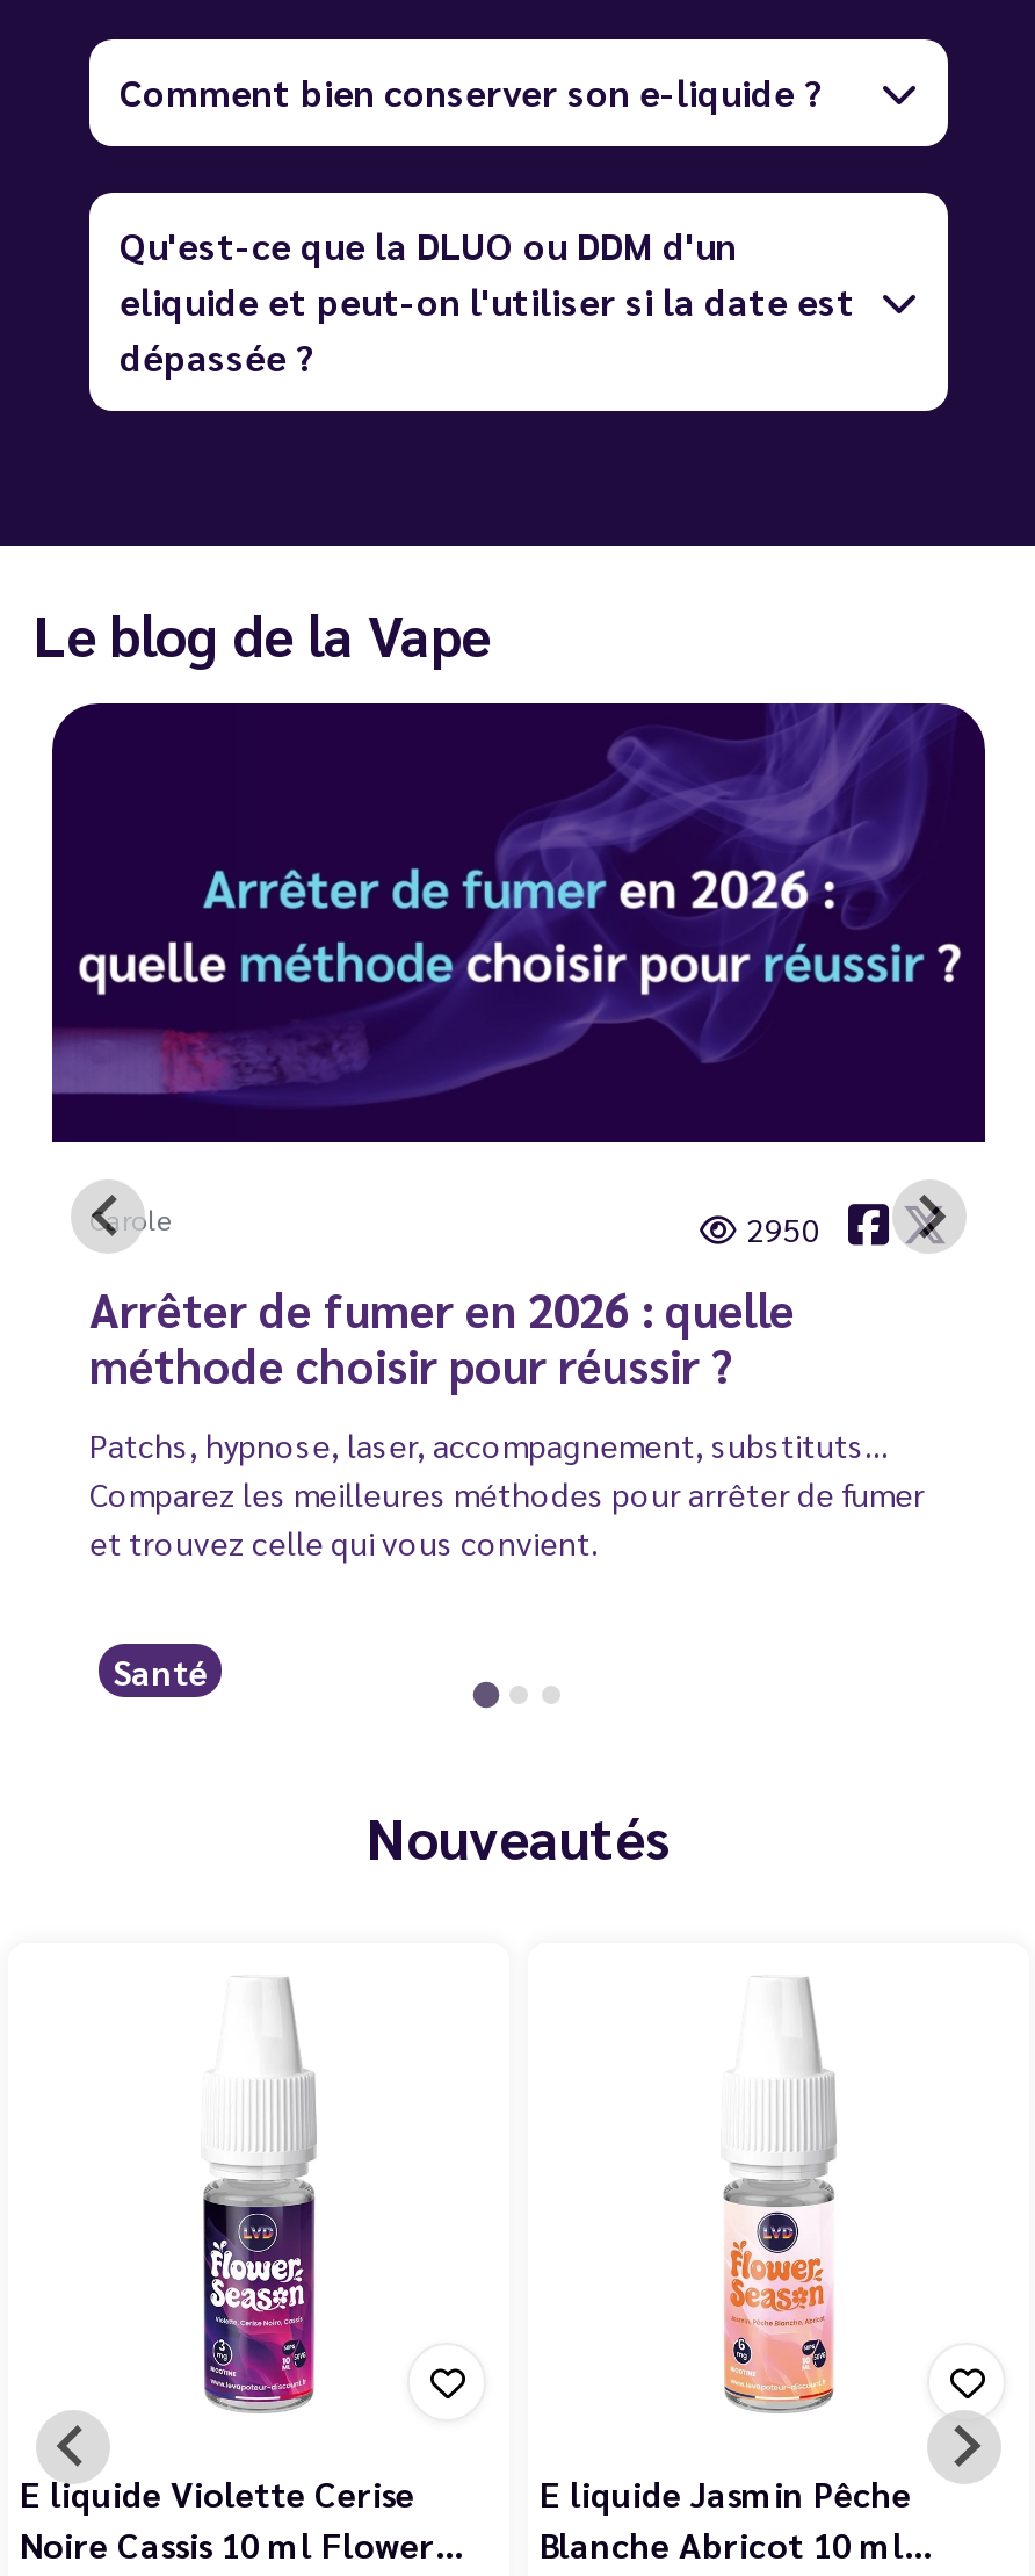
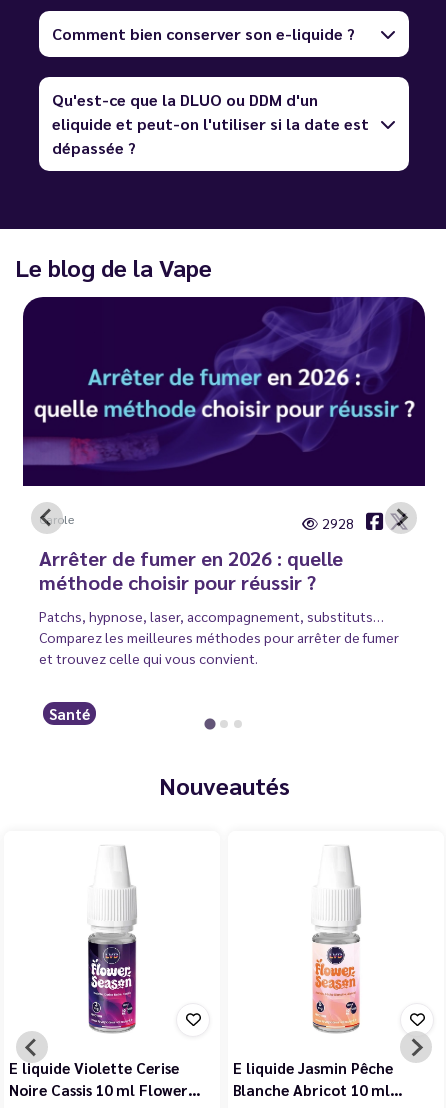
- 2950
+ 2928
